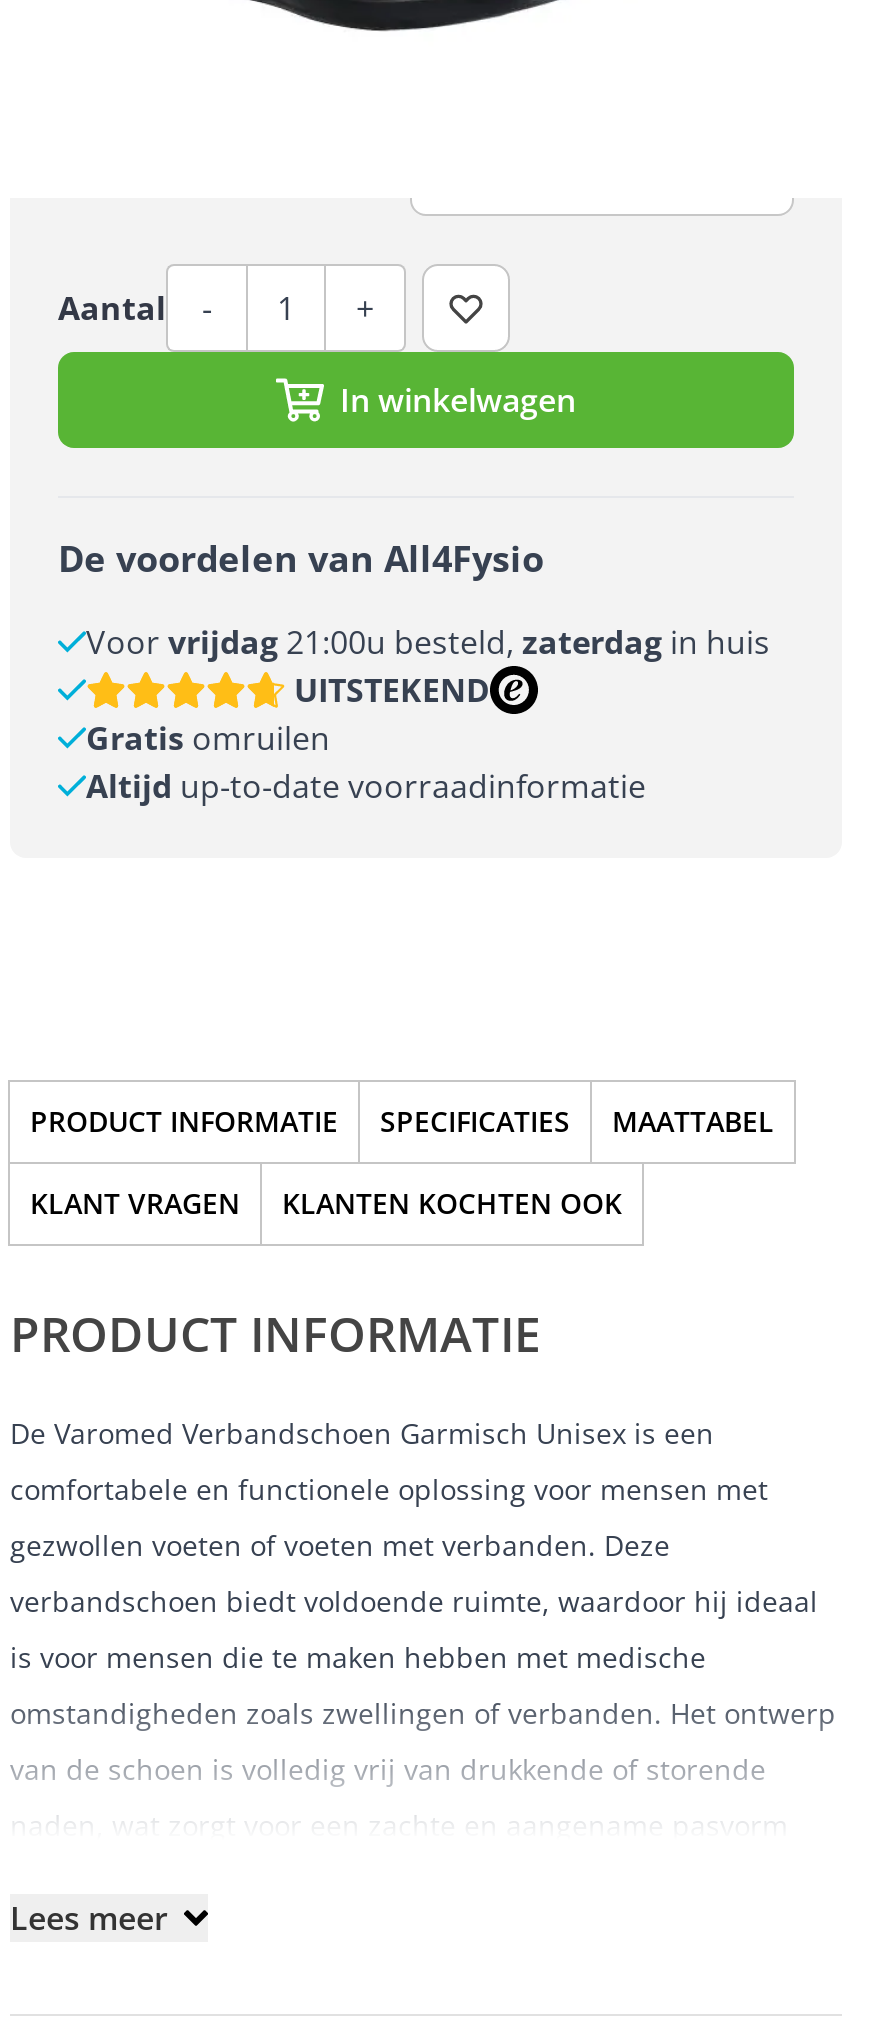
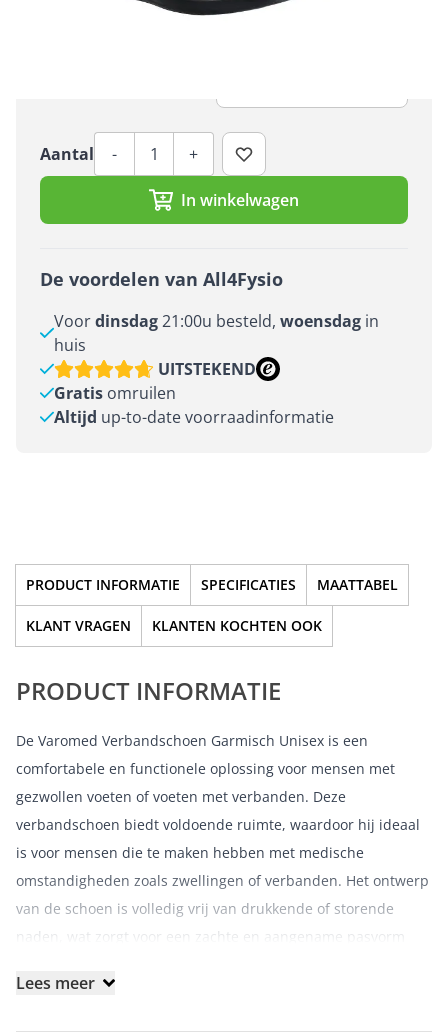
- Voor vrijdag 21:00u besteld, zaterdag in huis
+ Voor dinsdag 21:00u besteld, woensdag in
+ huis
